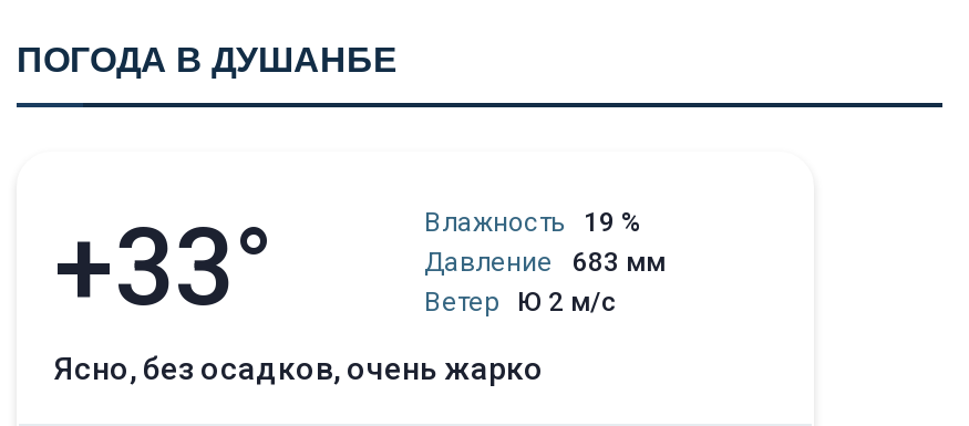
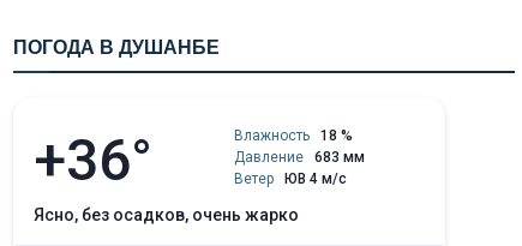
- +33°
+ +36°

- Влажность 19 %
+ Влажность 18 %

- Ветер Ю 2 м/с
+ Ветер ЮВ 4 м/с
